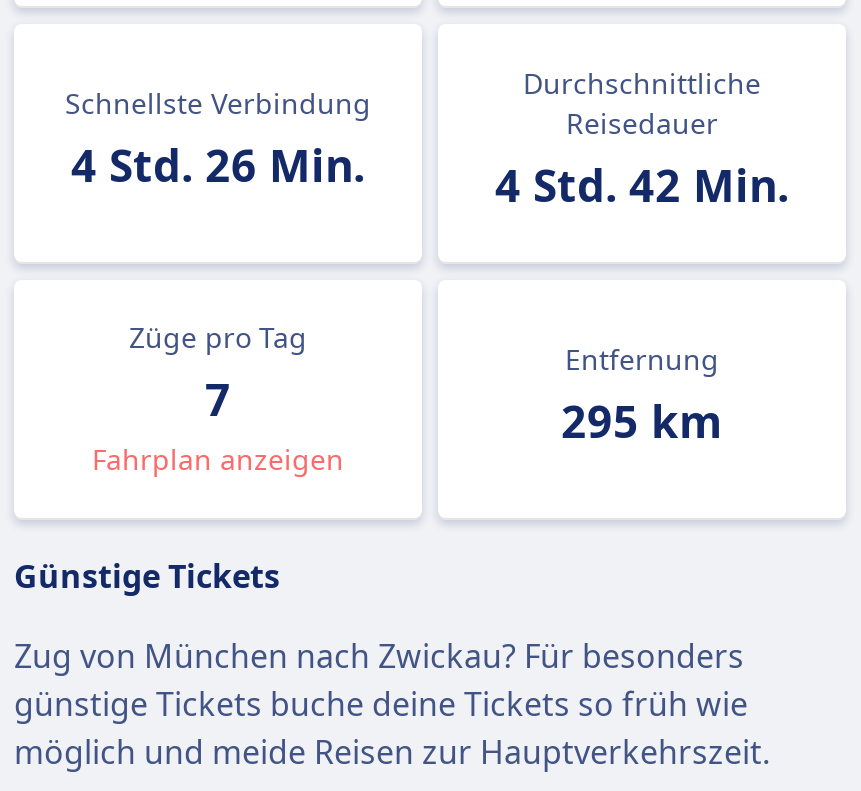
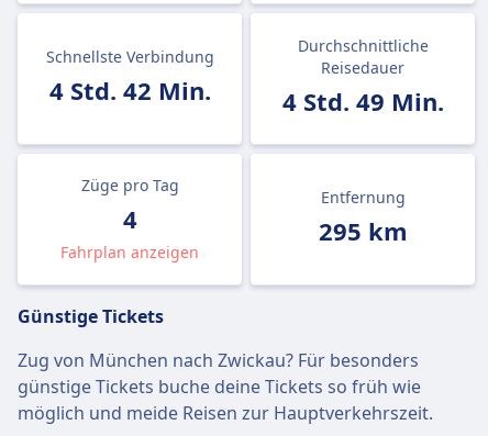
- 4 Std. 26 Min.
+ 4 Std. 42 Min.

- 4 Std. 42 Min.
+ 4 Std. 49 Min.

- 7
+ 4
